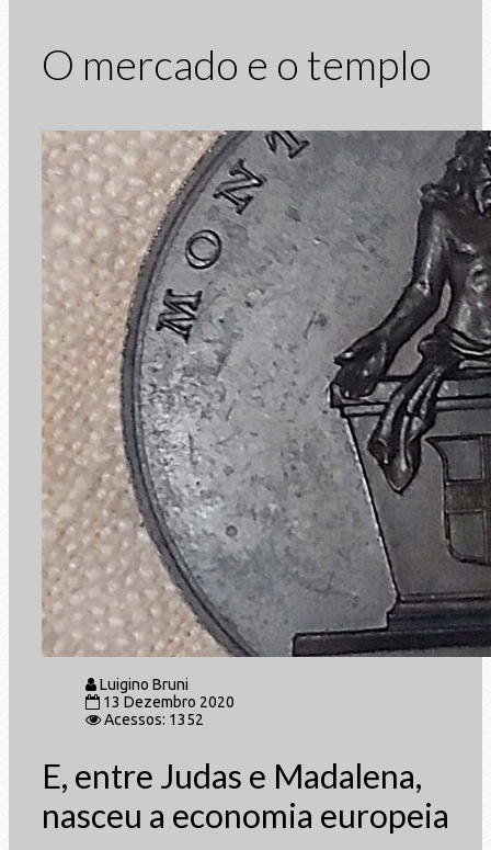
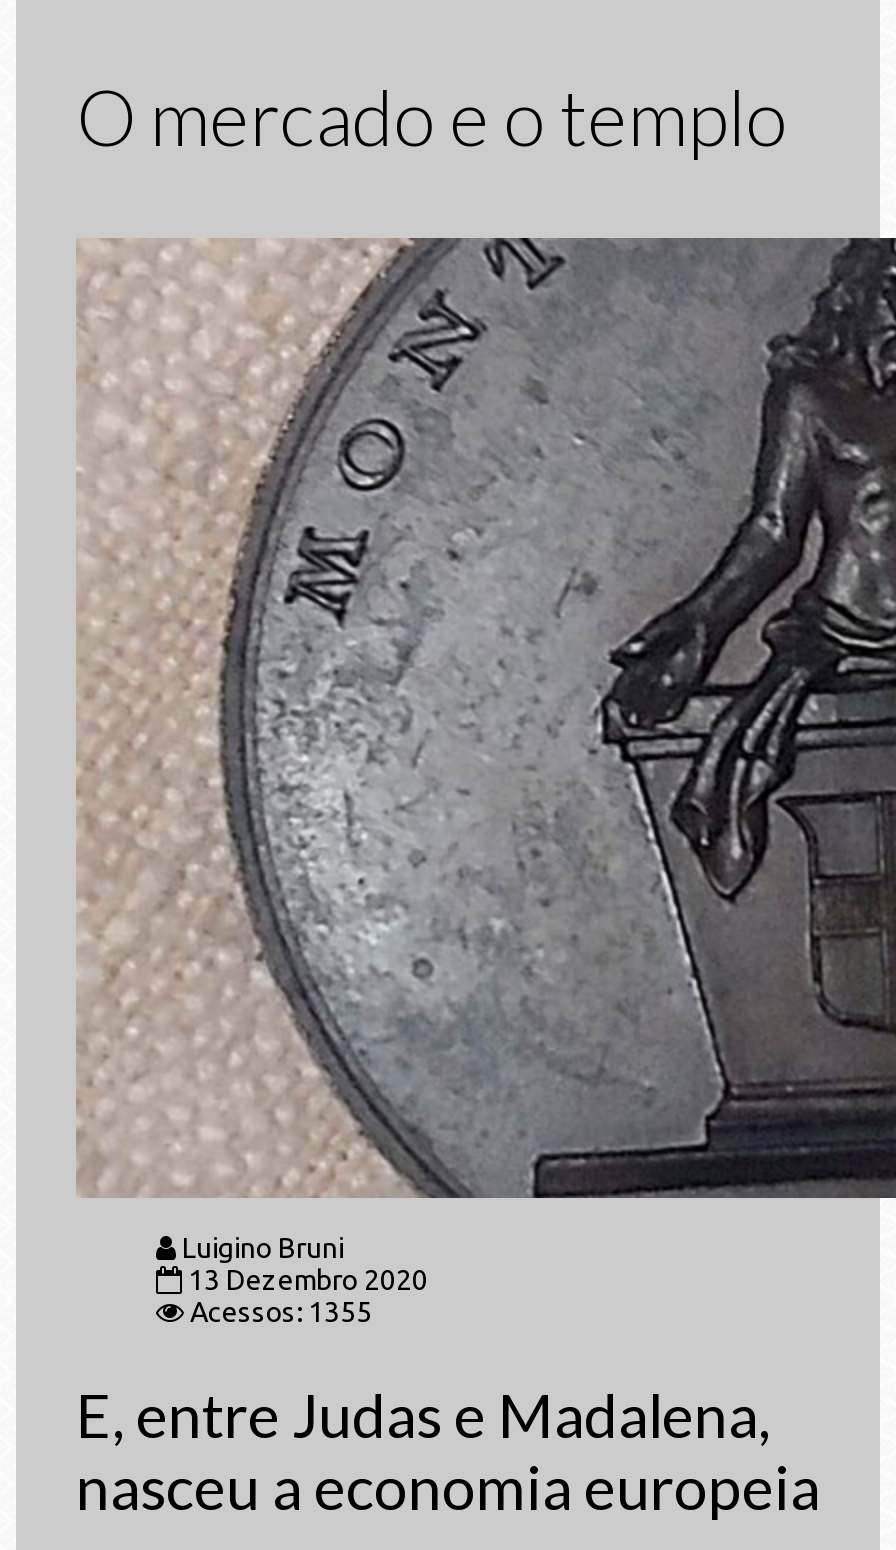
- Acessos: 1352
+ Acessos: 1355
